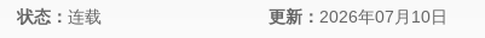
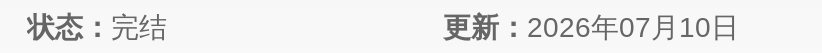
- 状态：连载
+ 状态：完结
